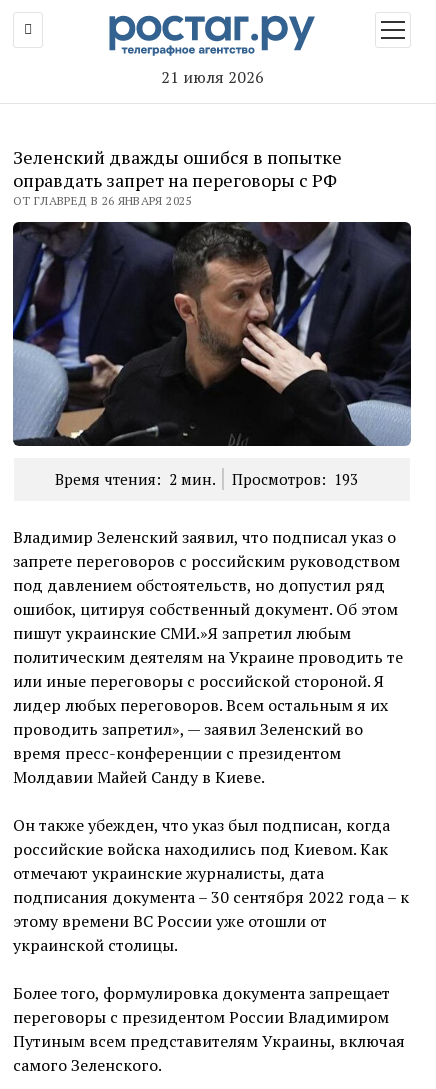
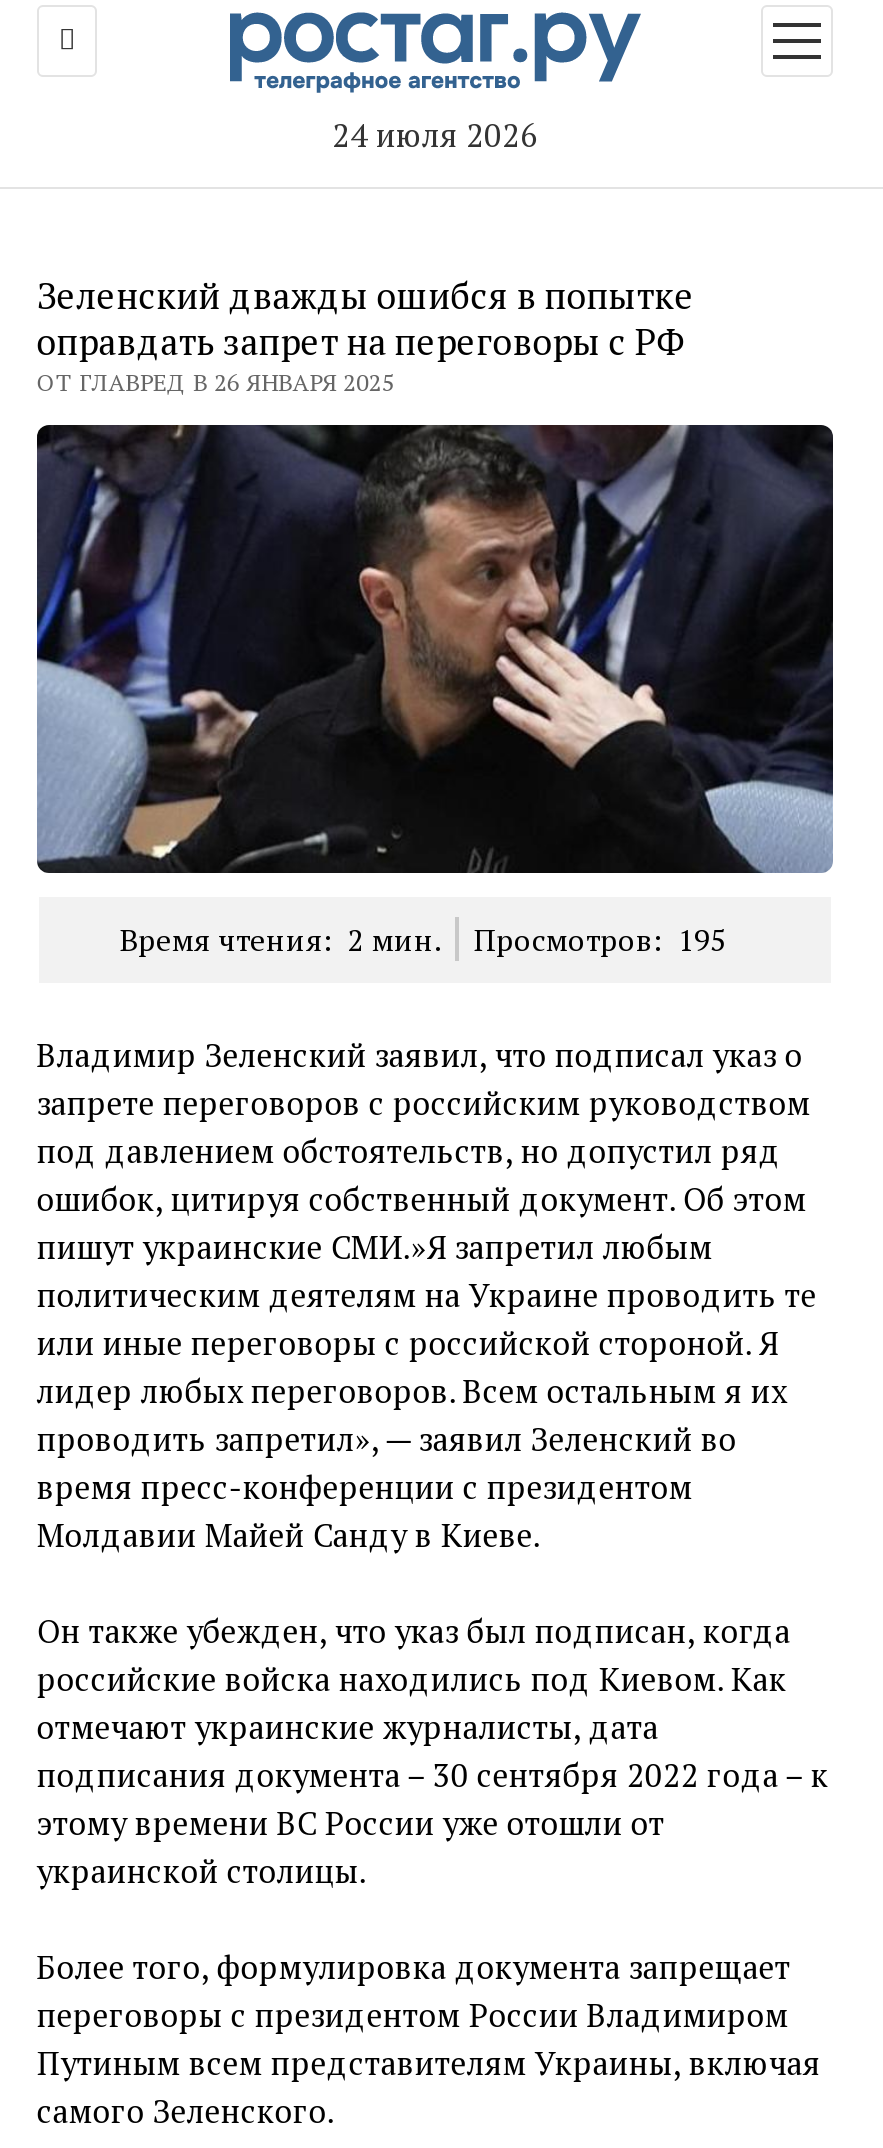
- 21 июля 2026
+ 24 июля 2026

- Время чтения: 2 мин. Просмотров: 193
+ Время чтения: 2 мин. Просмотров: 195
